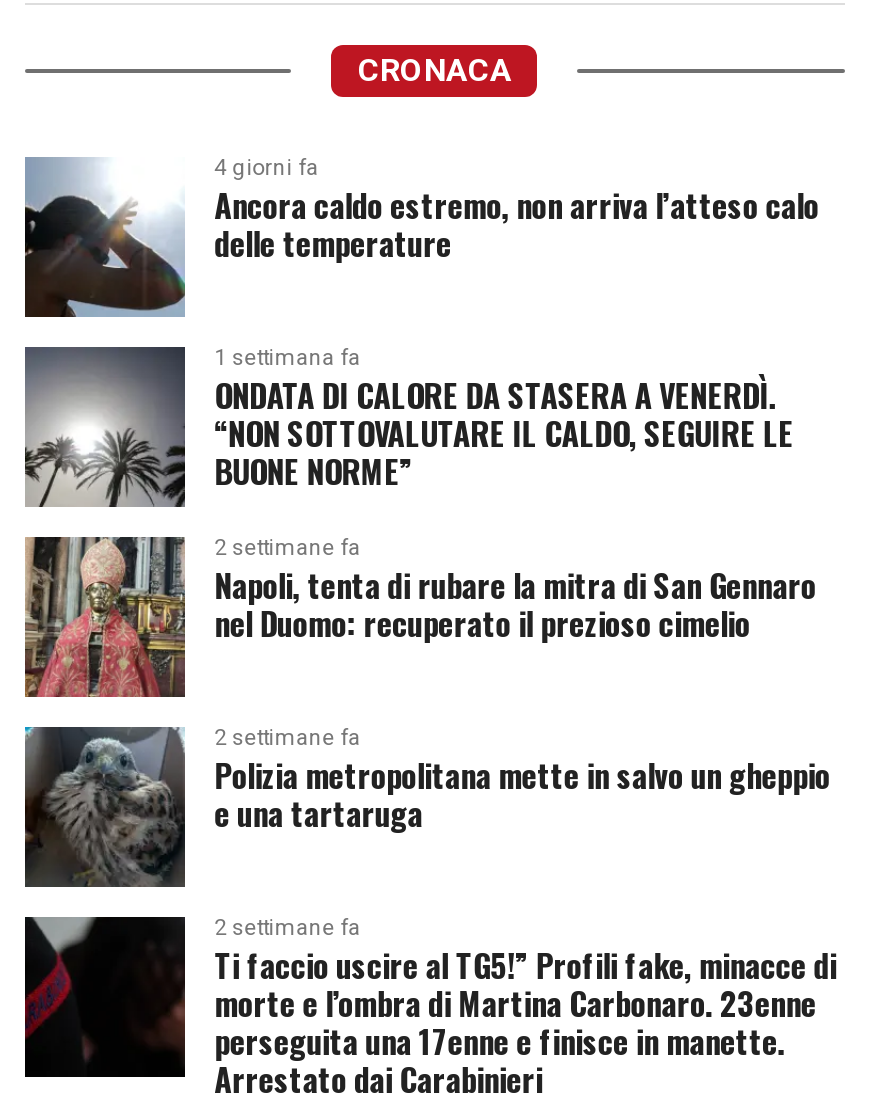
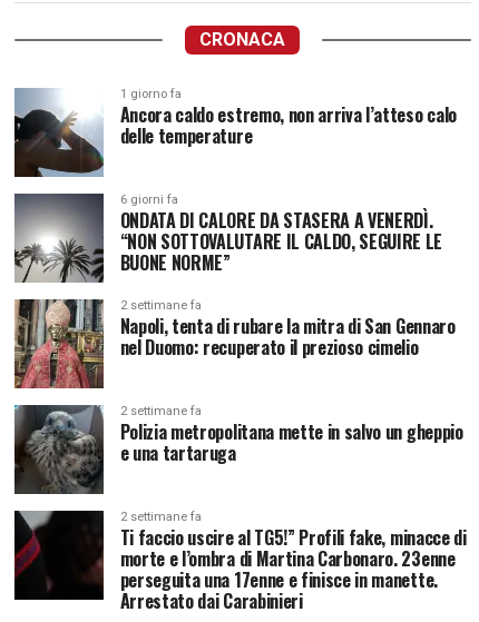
- 4 giorni fa
+ 1 giorno fa

- 1 settimana fa
+ 6 giorni fa
